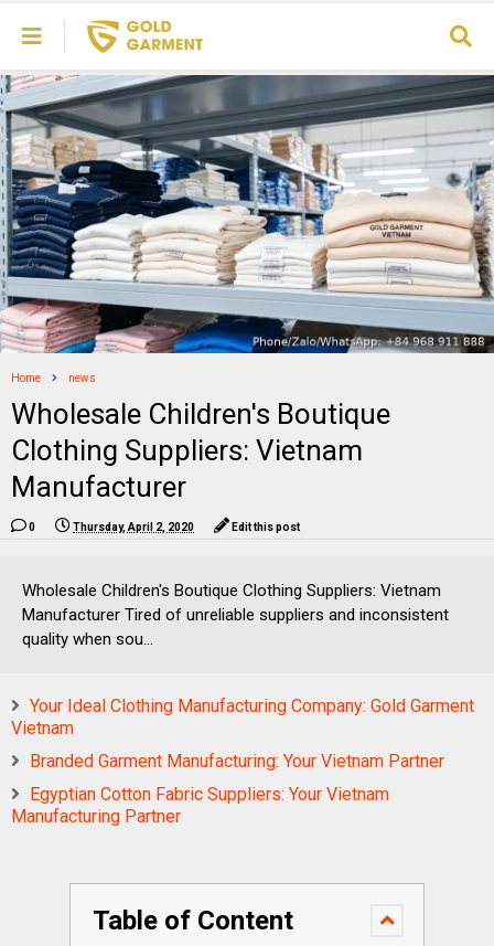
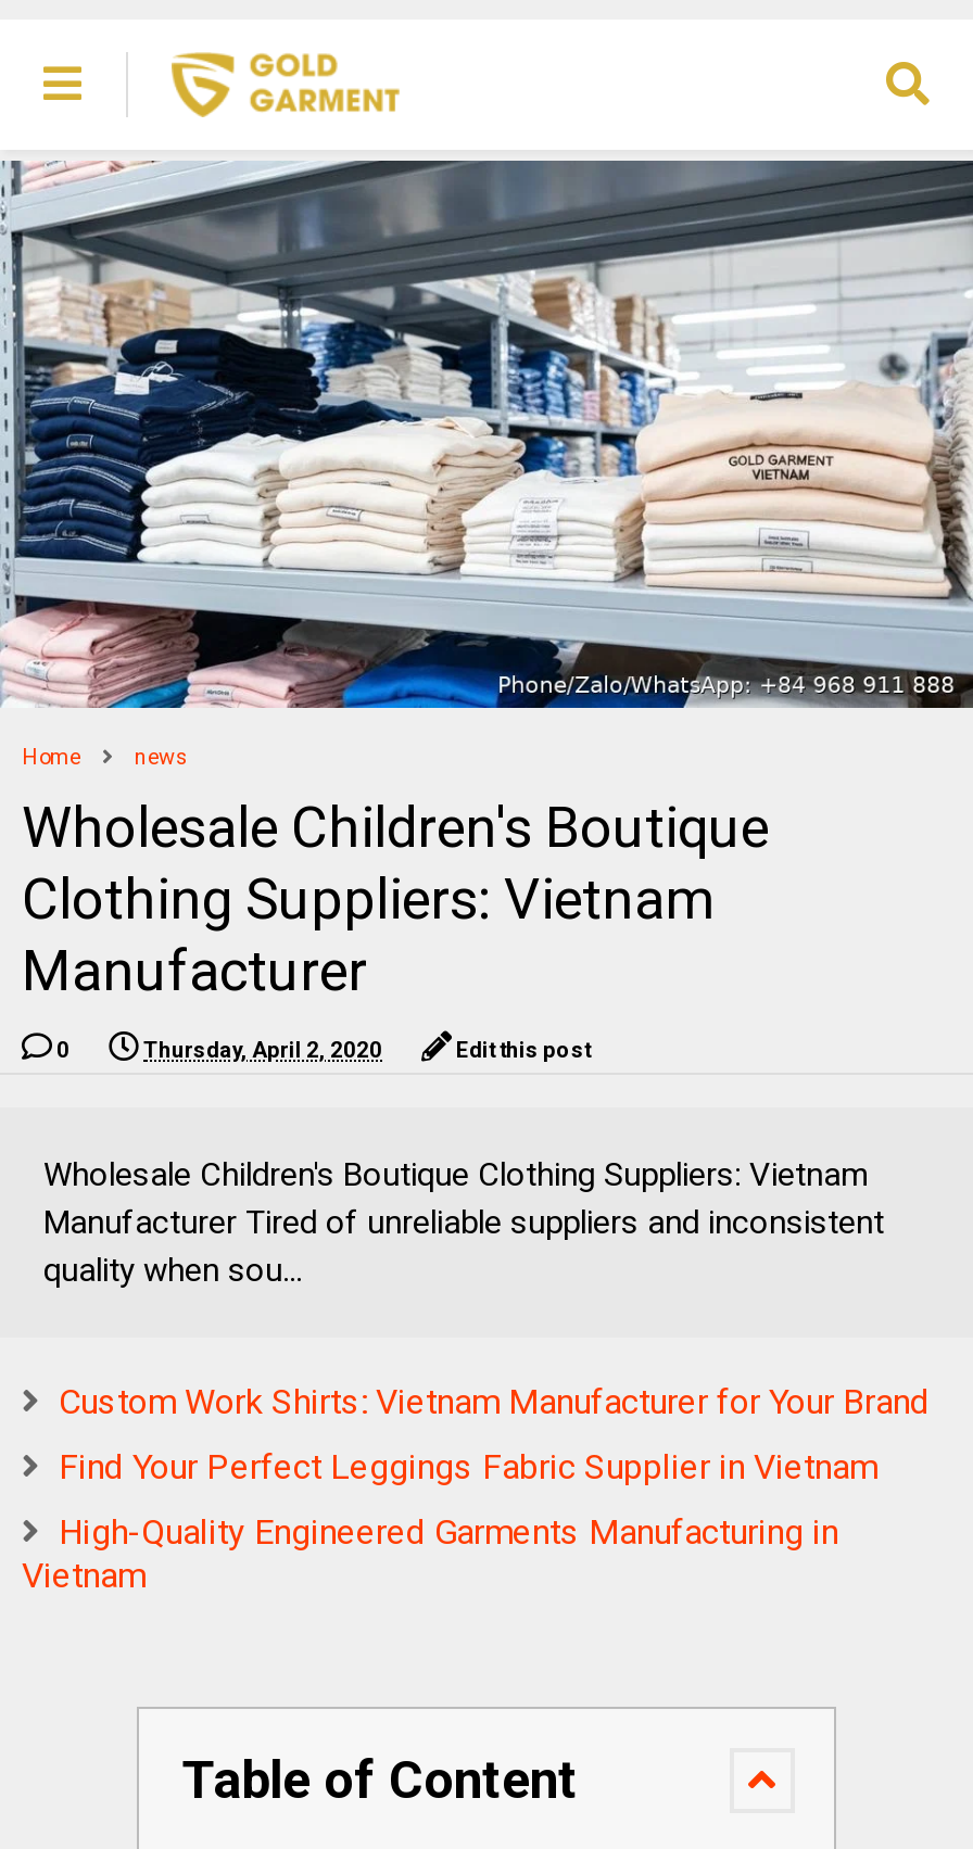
- Your Ideal Clothing Manufacturing Company: Gold Garment
+ Custom Work Shirts: Vietnam Manufacturer for Your Brand
+ Find Your Perfect Leggings Fabric Supplier in Vietnam
+ High-Quality Engineered Garments Manufacturing in

moved down: Vietnam

- Branded Garment Manufacturing: Your Vietnam Partner
- Egyptian Cotton Fabric Suppliers: Your Vietnam
- Manufacturing Partner
